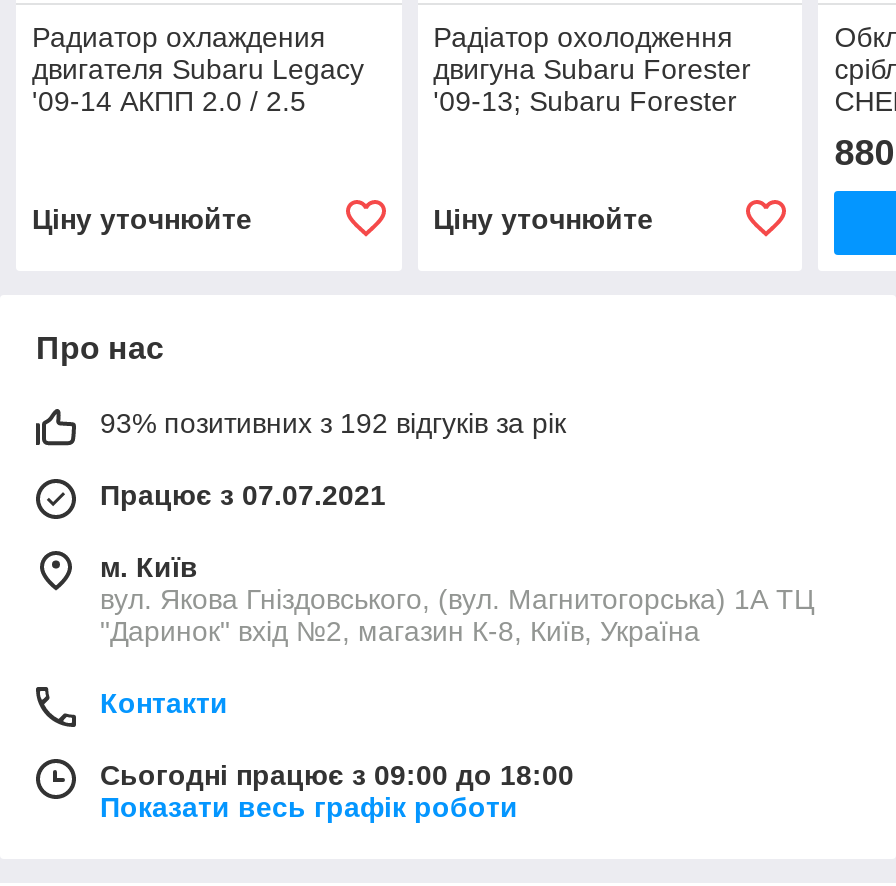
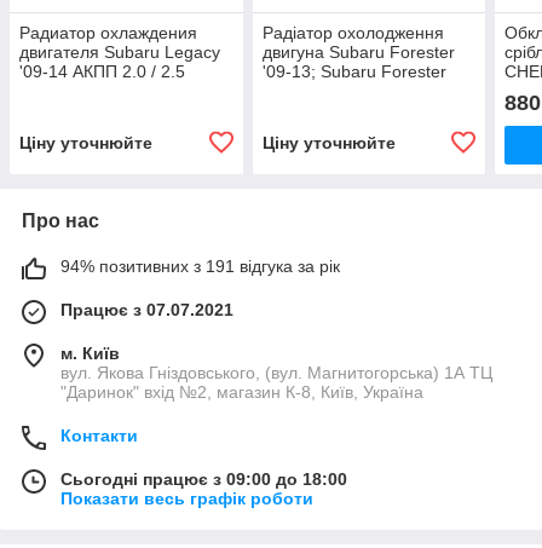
- 93% позитивних з 192 відгуків за рік
+ 94% позитивних з 191 відгука за рік
